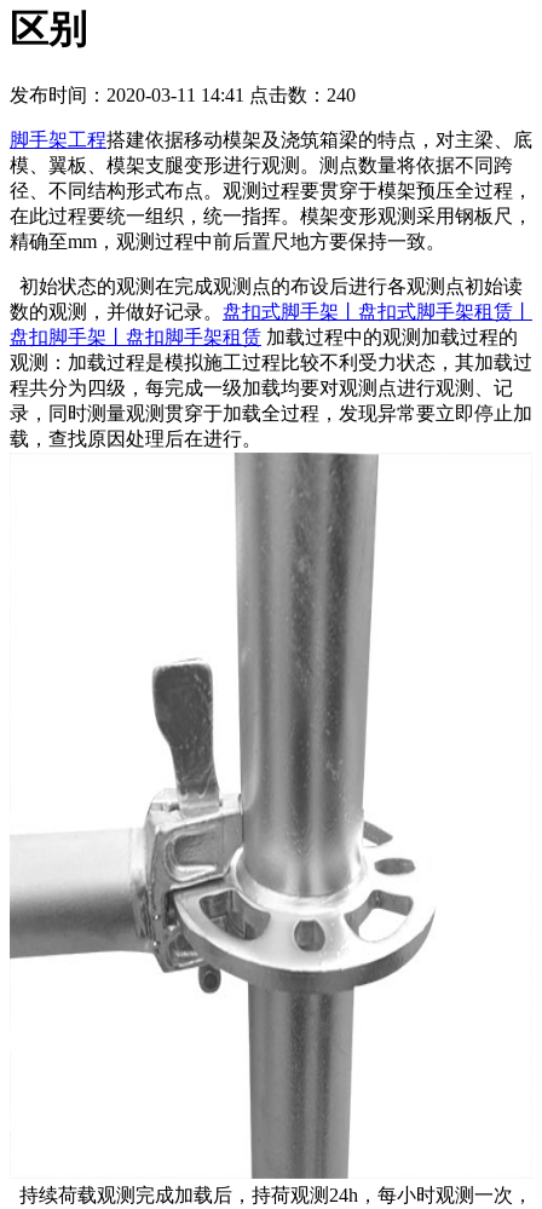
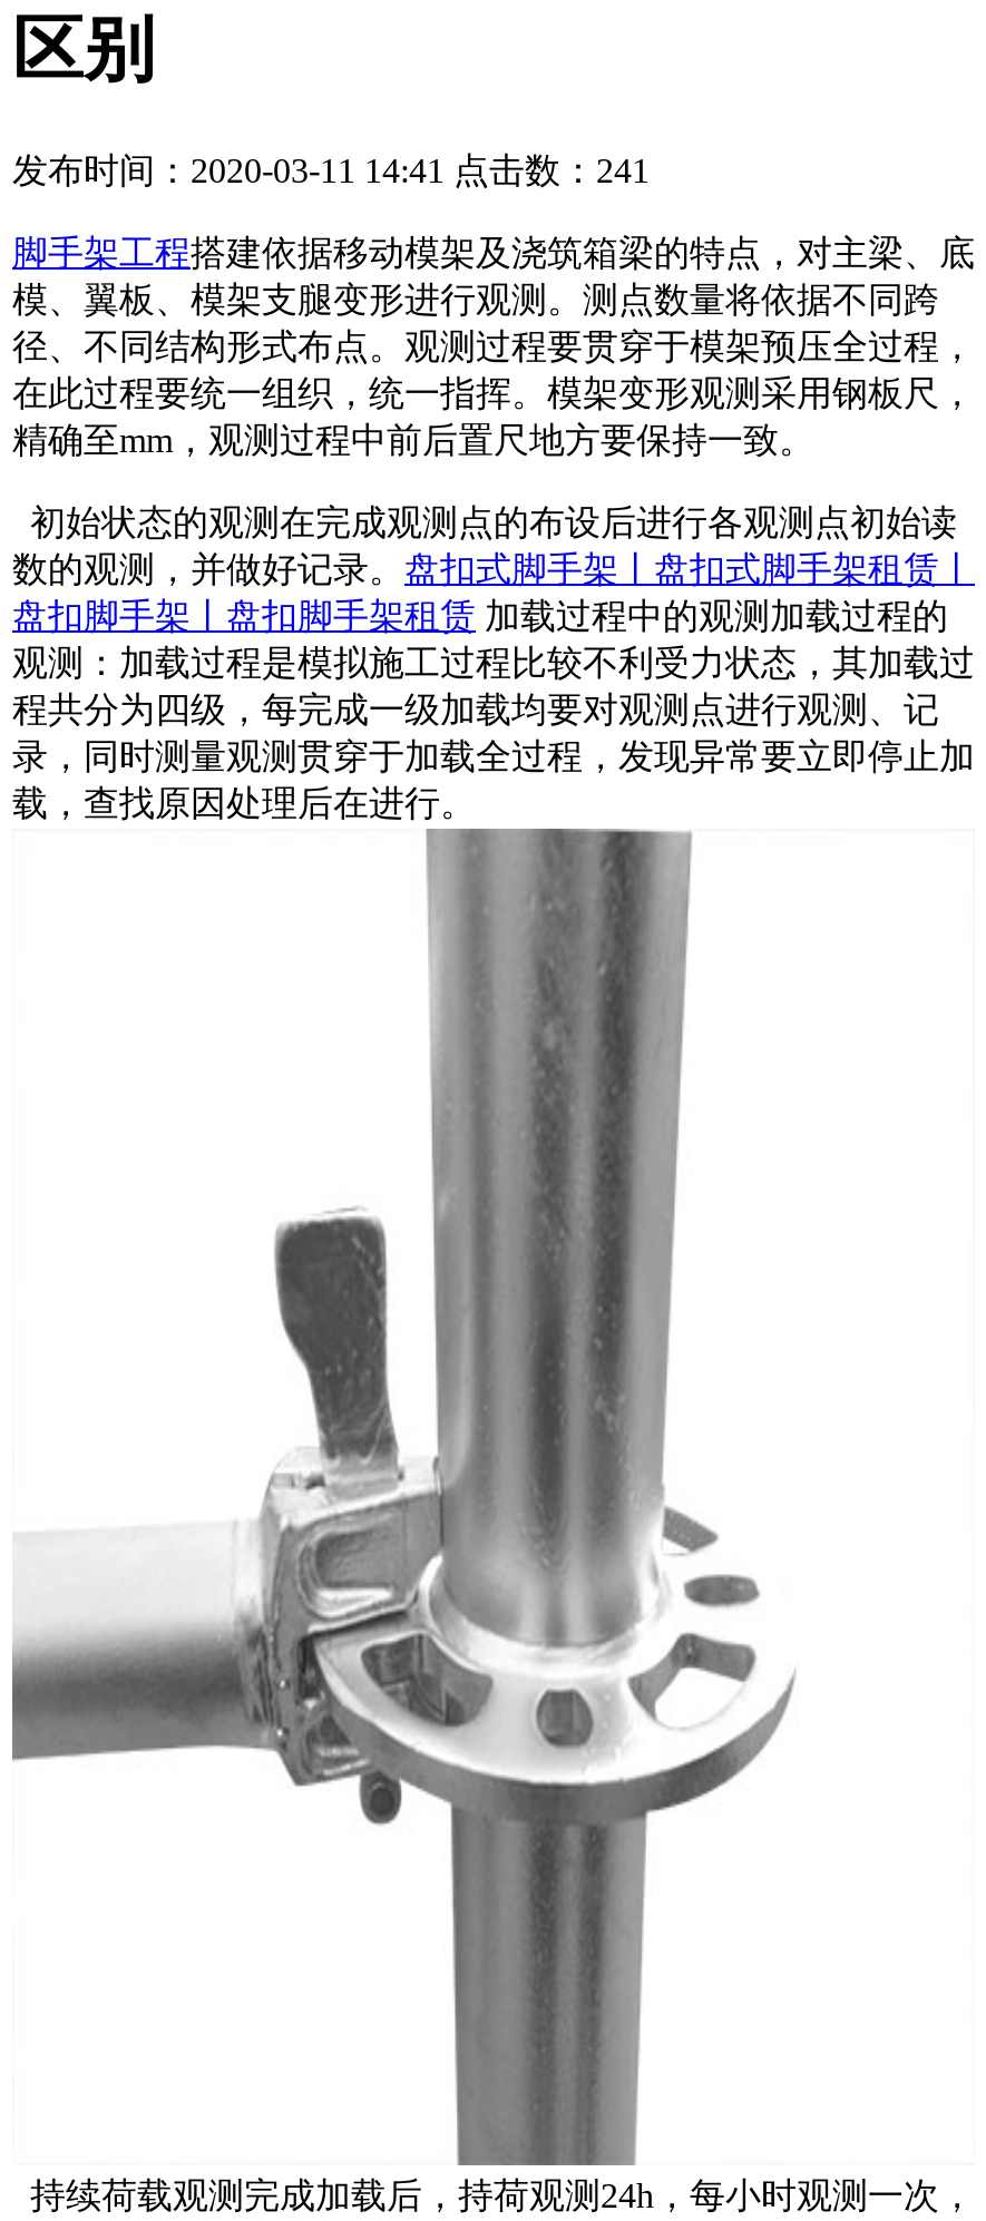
- 发布时间：2020-03-11 14:41 点击数：240
+ 发布时间：2020-03-11 14:41 点击数：241
